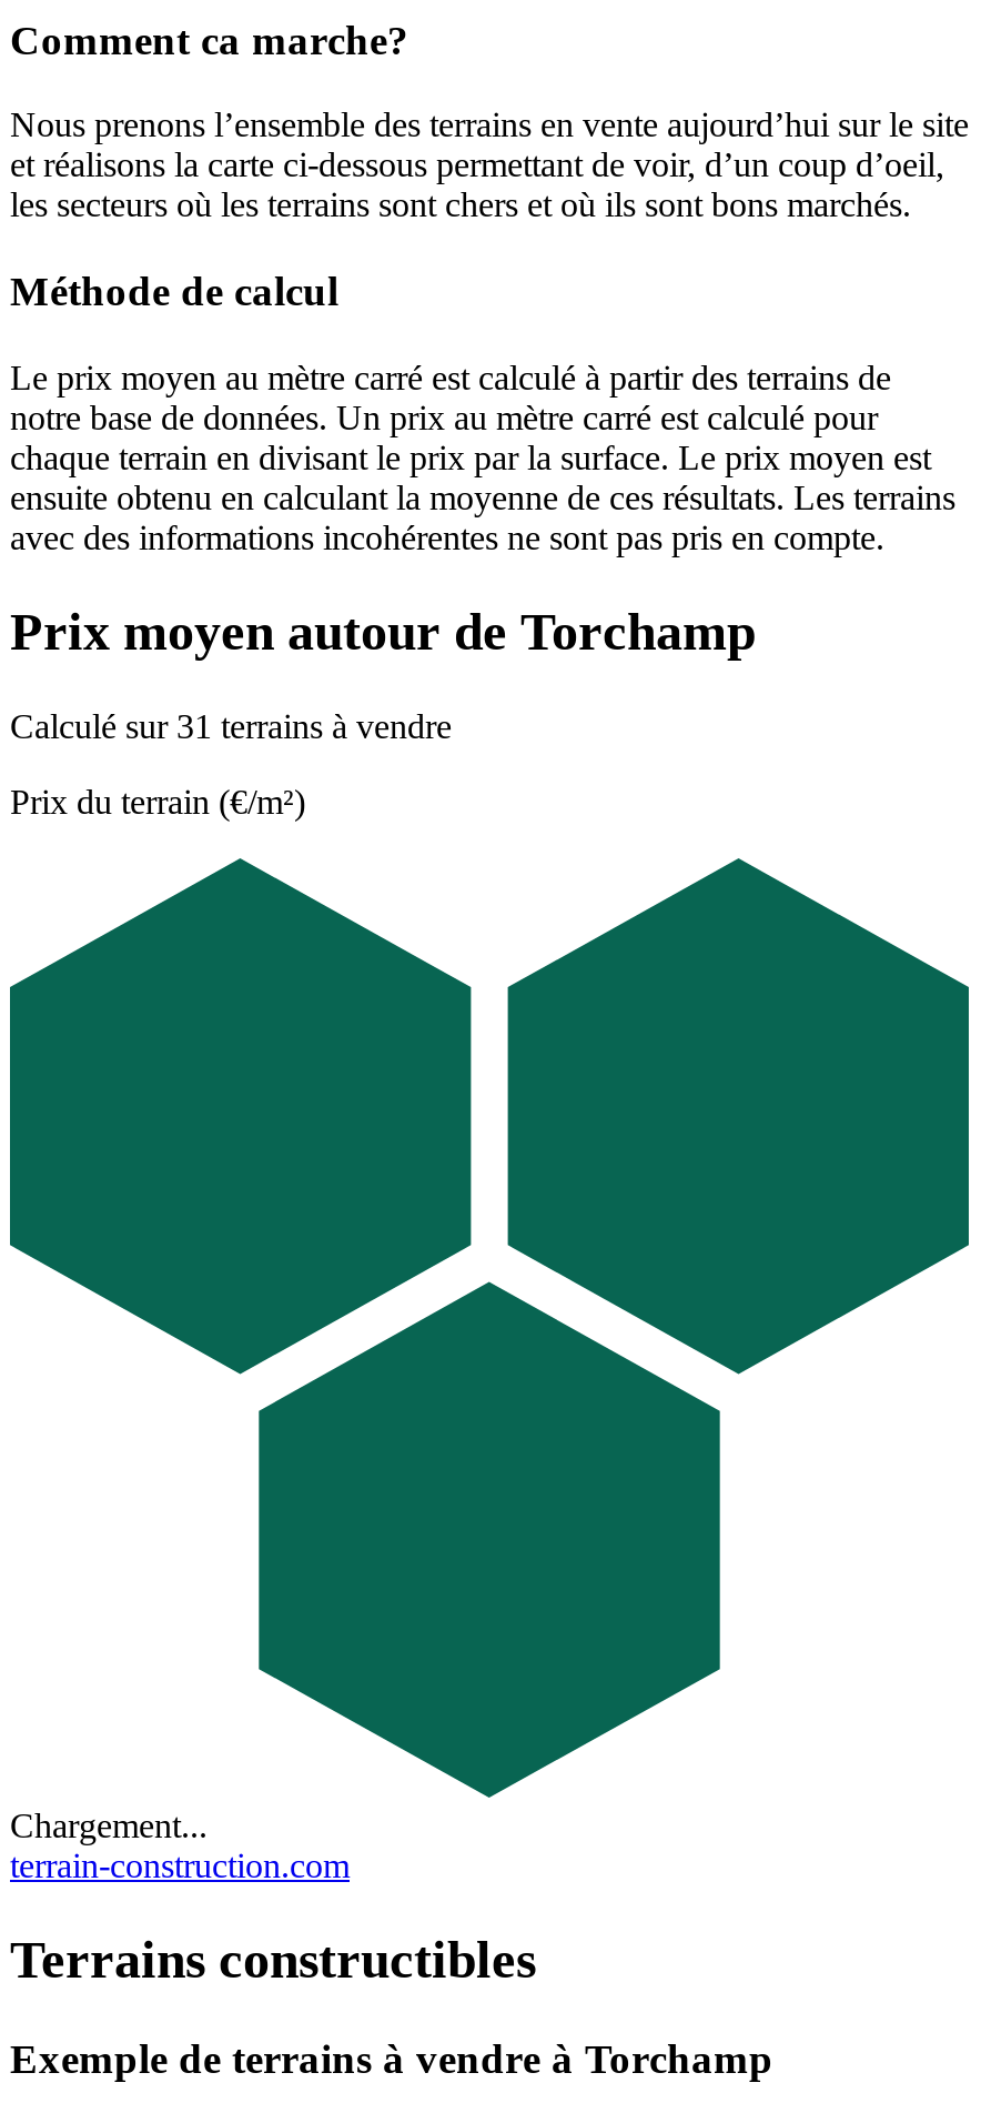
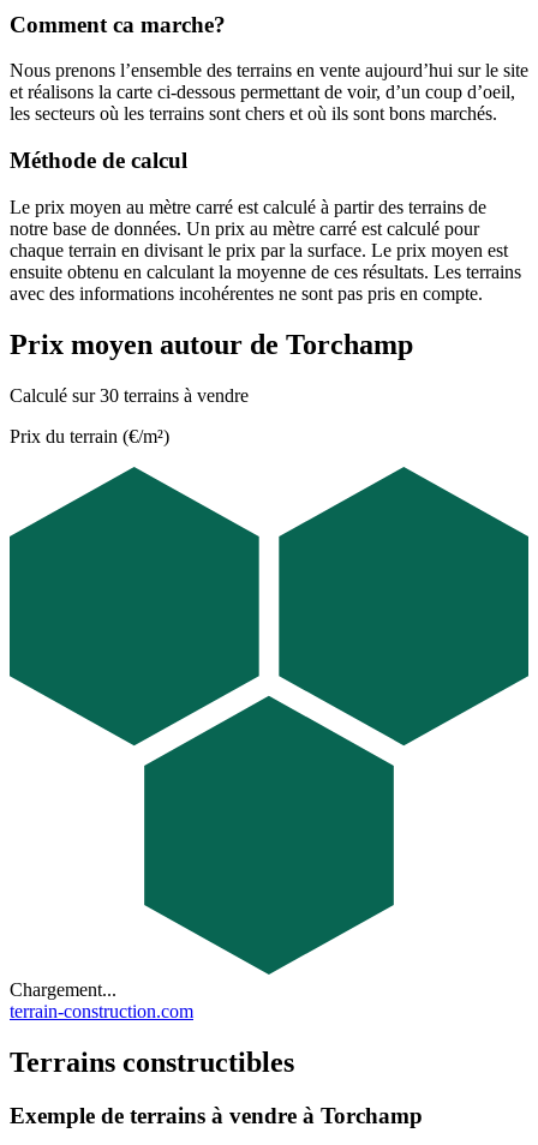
- Calculé sur 31 terrains à vendre
+ Calculé sur 30 terrains à vendre
